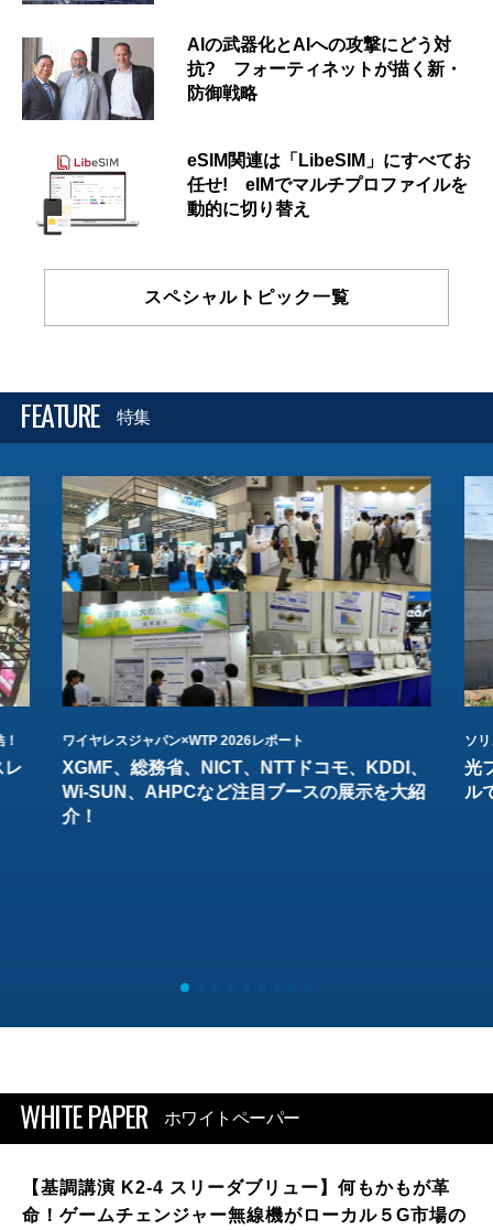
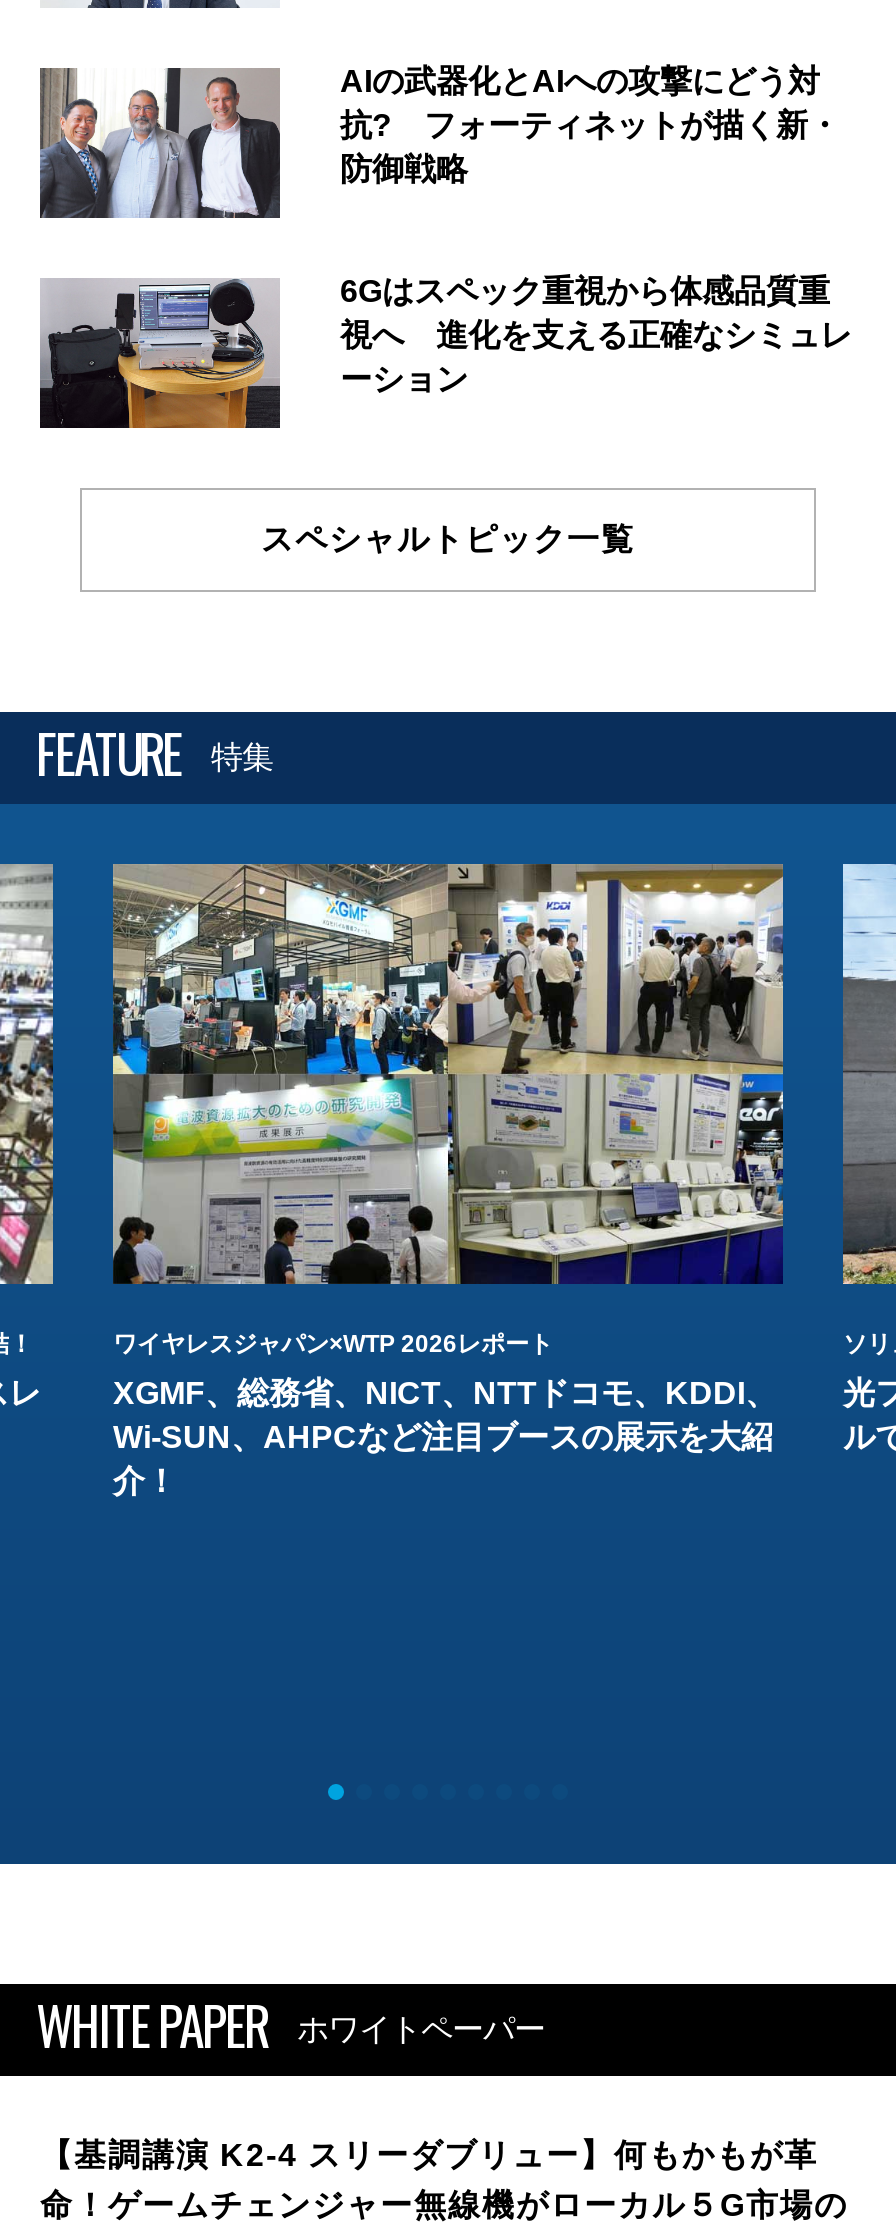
- [image]
- eSIM関連は「LibeSIM」にすべてお
- 任せ! eIMでマルチプロファイルを
- 動的に切り替え
+ [image]
+ 6Gはスペック重視から体感品質重
+ 視へ 進化を支える正確なシミュレ
+ ーション
